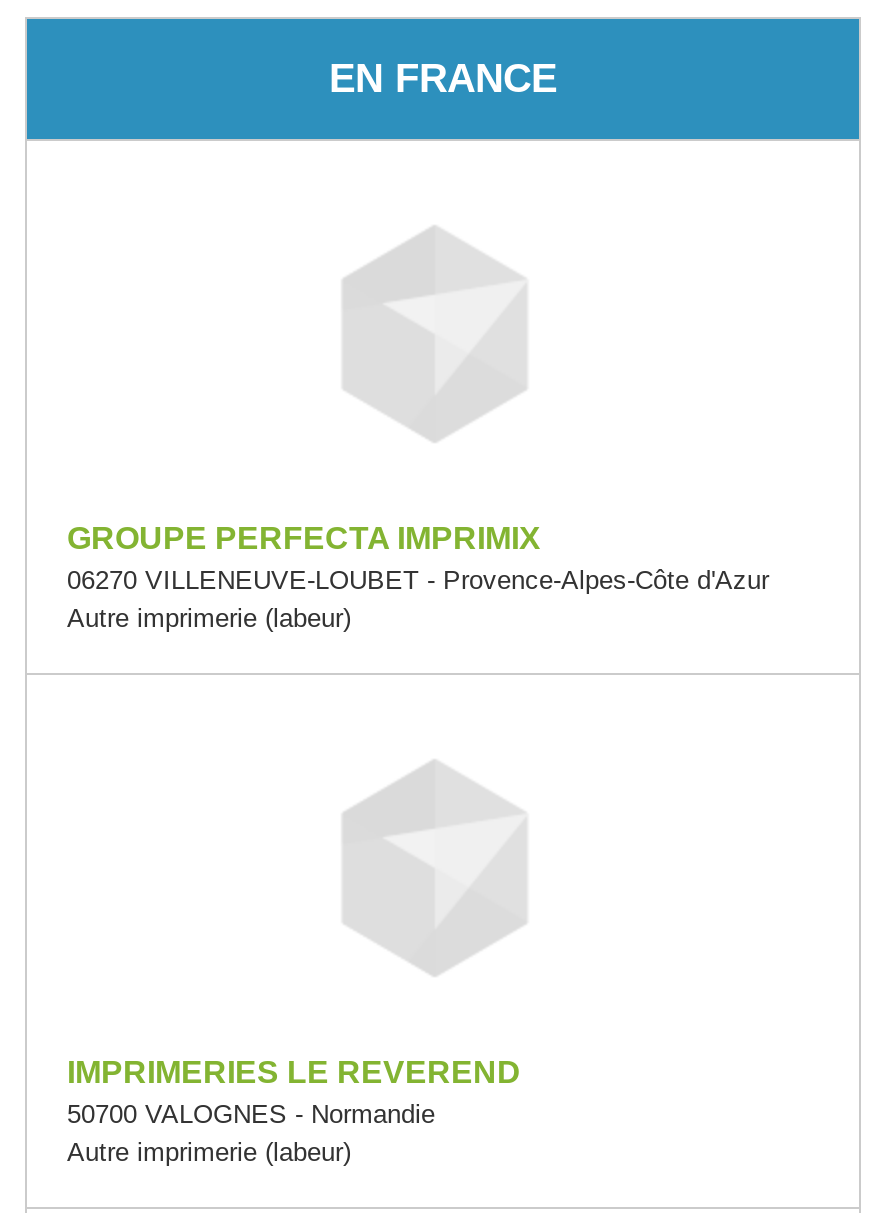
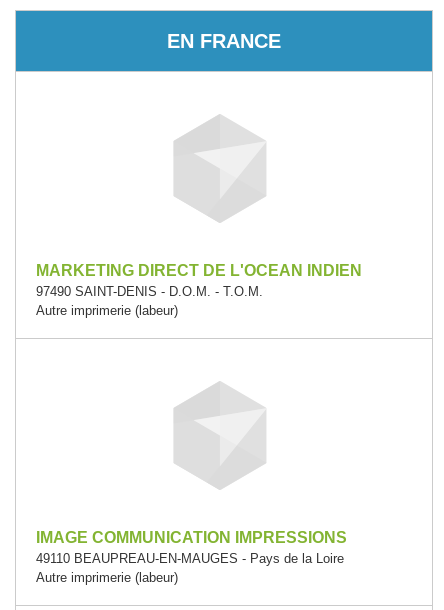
- GROUPE PERFECTA IMPRIMIX
- 06270 VILLENEUVE-LOUBET - Provence-Alpes-Côte d'Azur
+ MARKETING DIRECT DE L'OCEAN INDIEN
+ 97490 SAINT-DENIS - D.O.M. - T.O.M.

- IMPRIMERIES LE REVEREND
- 50700 VALOGNES - Normandie
+ IMAGE COMMUNICATION IMPRESSIONS
+ 49110 BEAUPREAU-EN-MAUGES - Pays de la Loire
